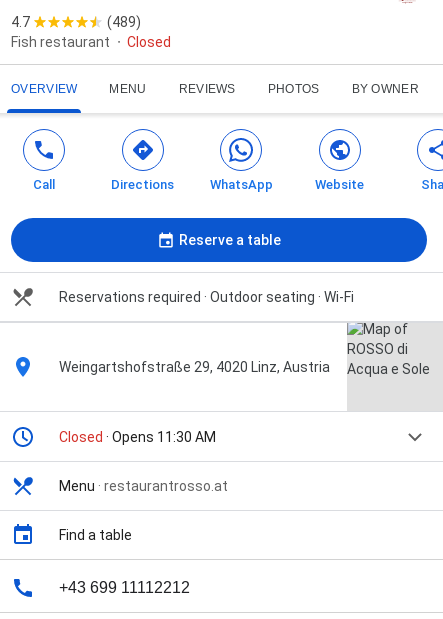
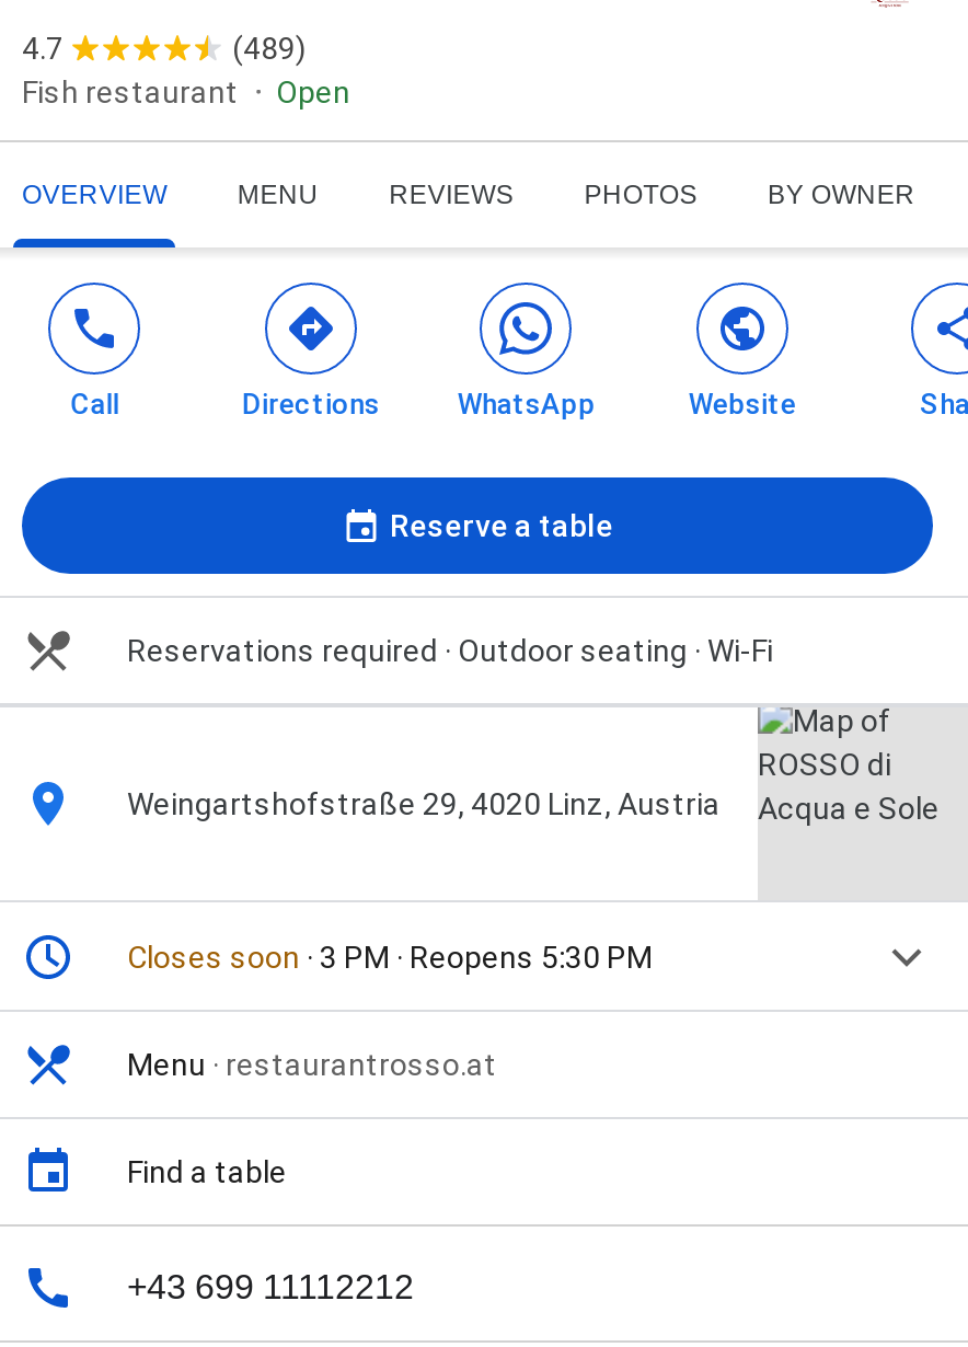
- Closed
+ Open

- Closed · Opens 11:30 AM
+ Closes soon · 3 PM · Reopens 5:30 PM
